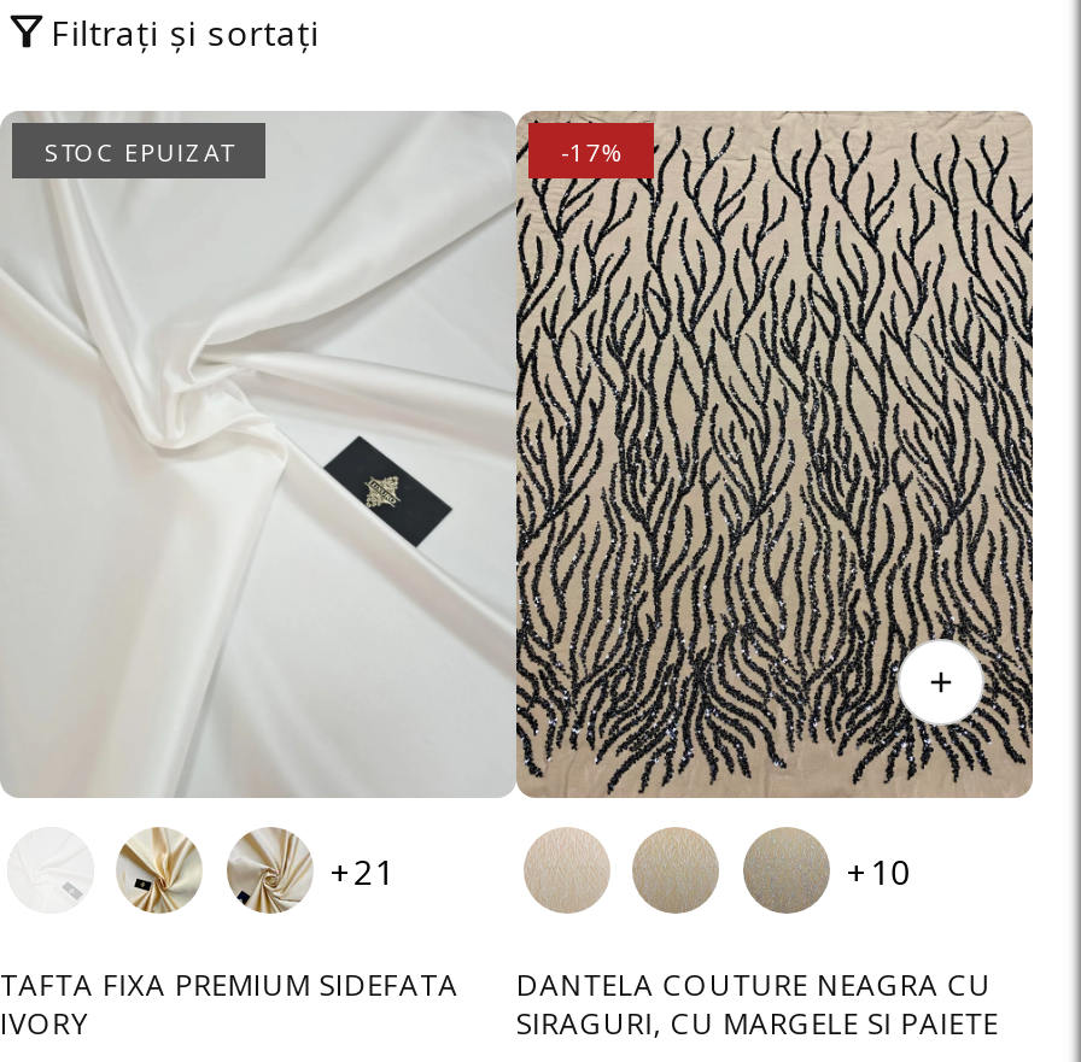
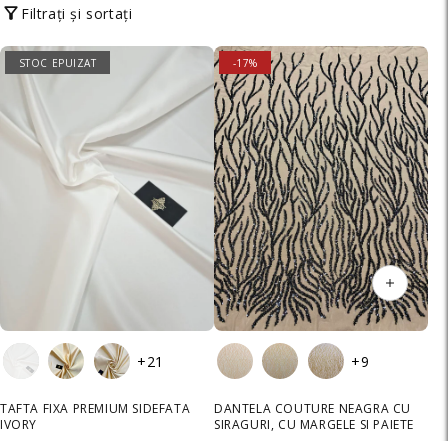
- +10
+ +9
